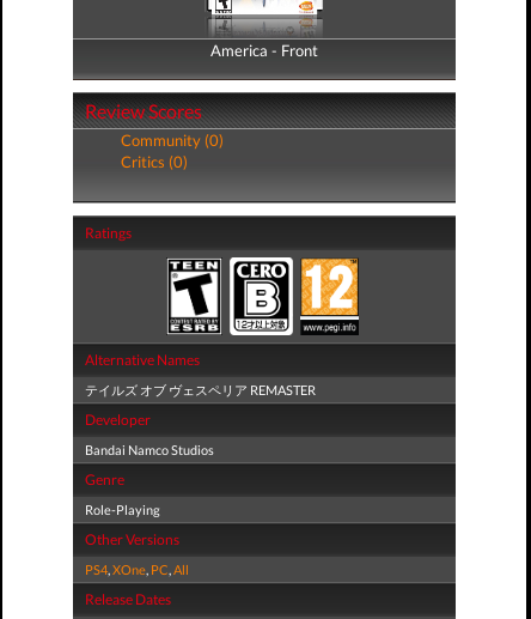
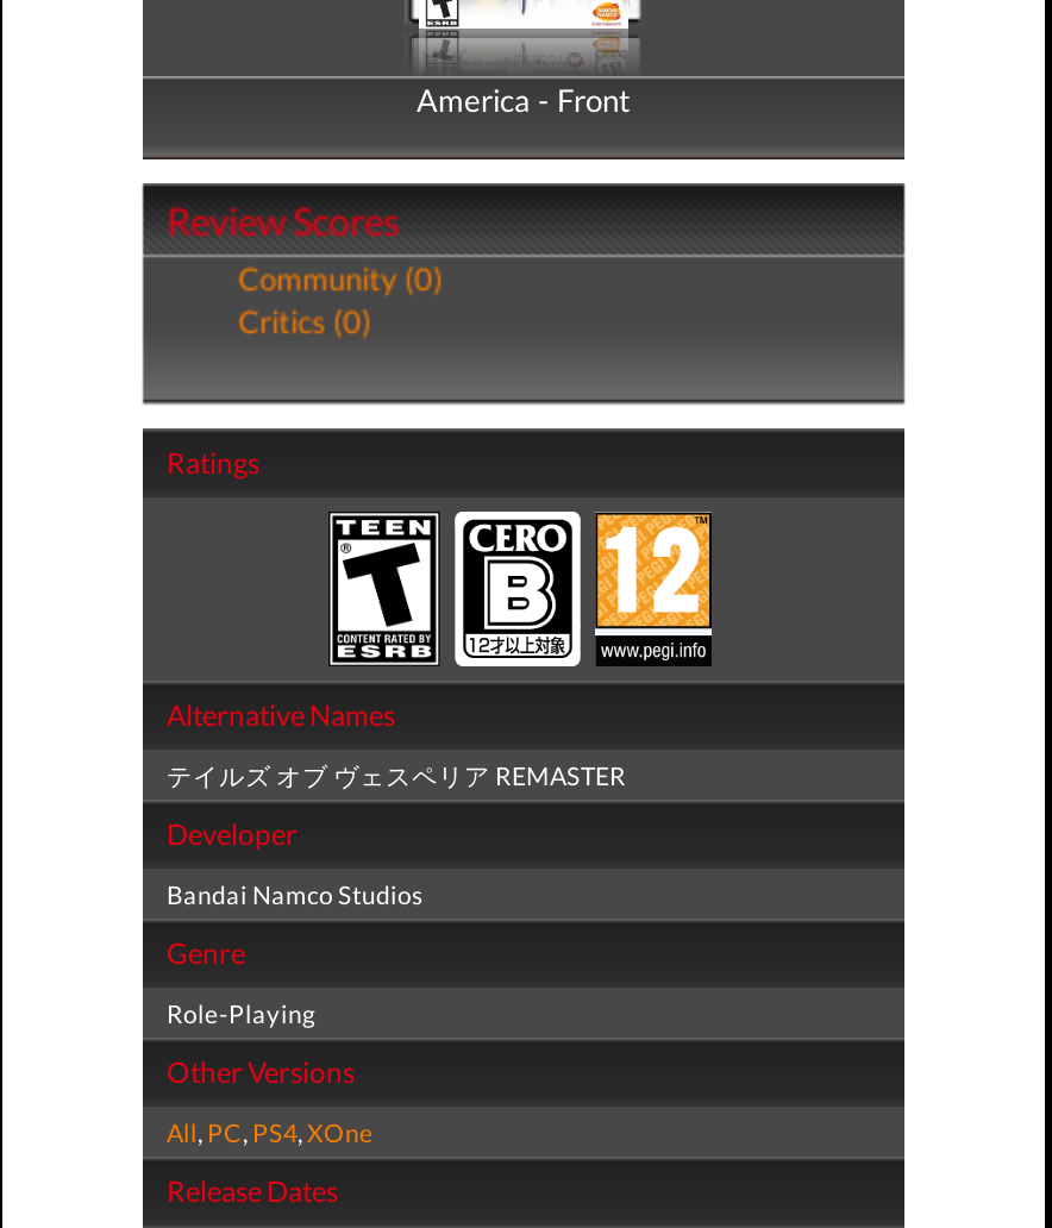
- PS4, XOne, PC, All
+ All, PC, PS4, XOne
